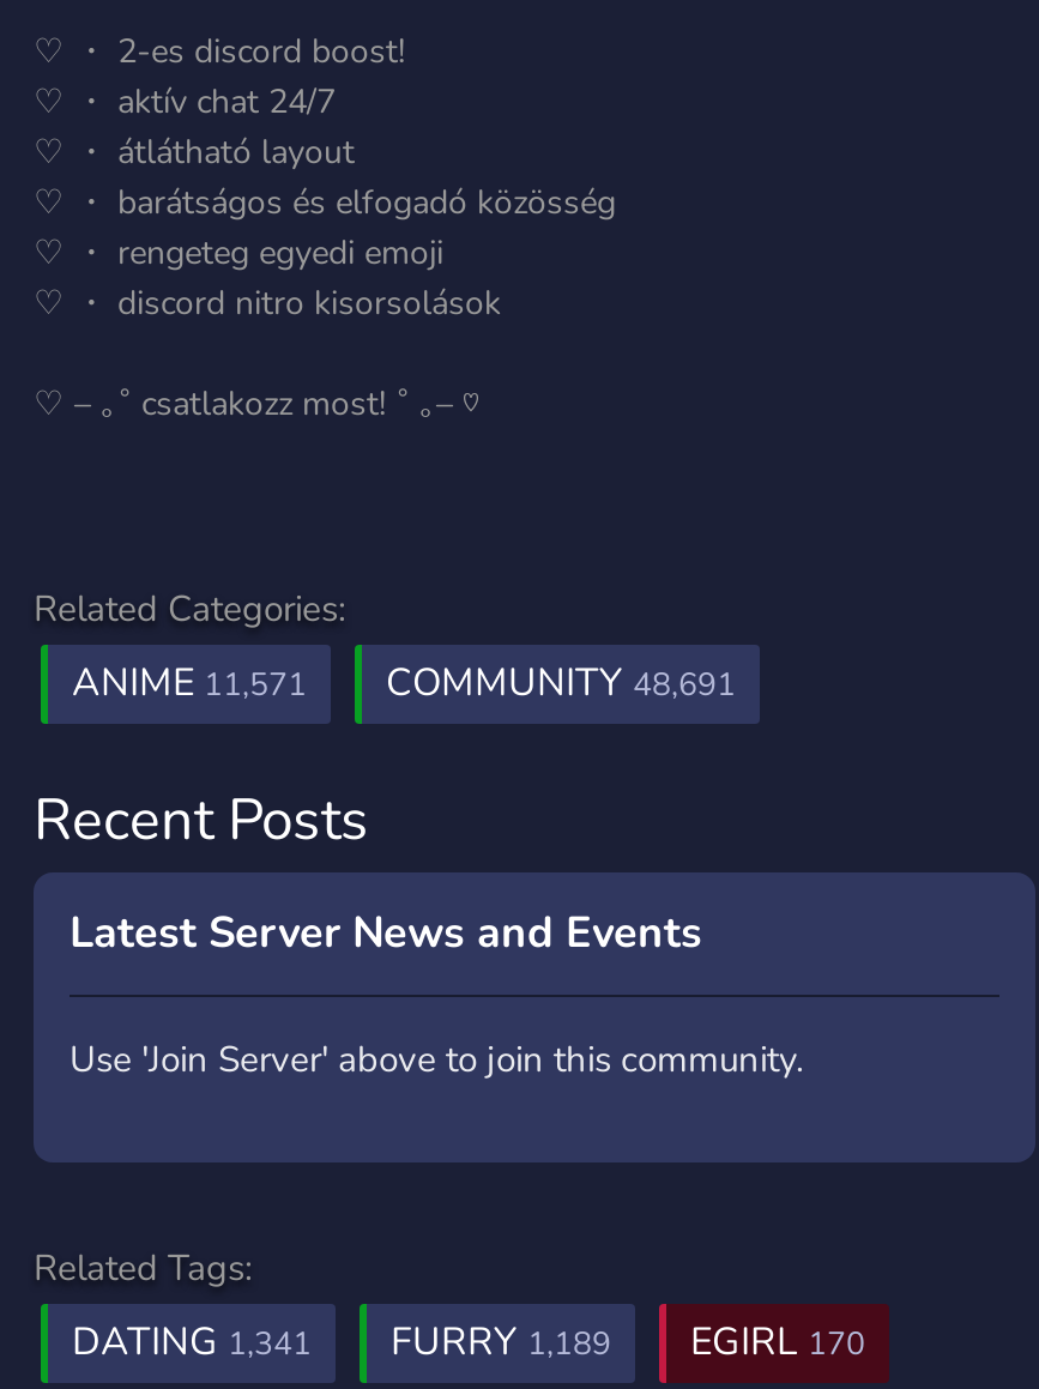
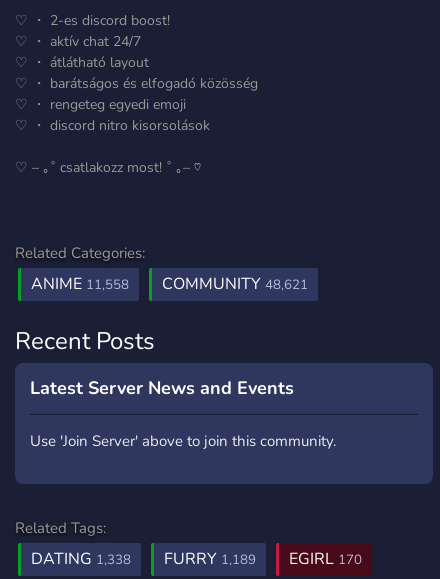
- ANIME 11,571
+ ANIME 11,558

- COMMUNITY 48,691
+ COMMUNITY 48,621

- DATING 1,341 FURRY 1,189 EGIRL 170
+ DATING 1,338 FURRY 1,189 EGIRL 170
